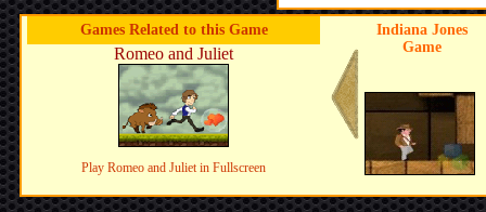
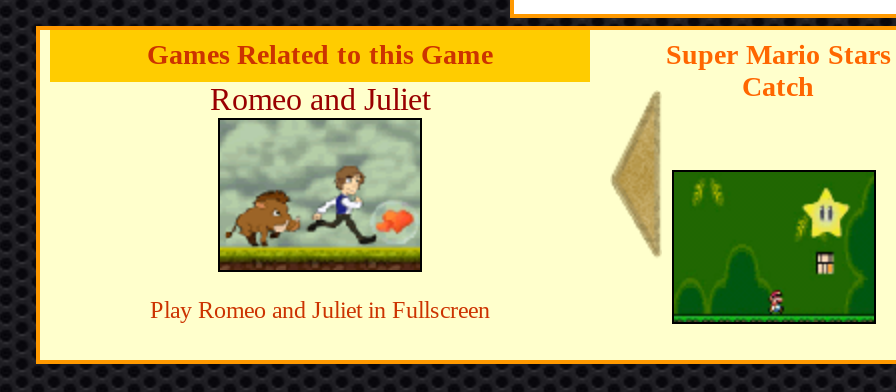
- Indiana Jones
- Game
+ Super Mario Stars
+ Catch

- [image]
+ [image]
